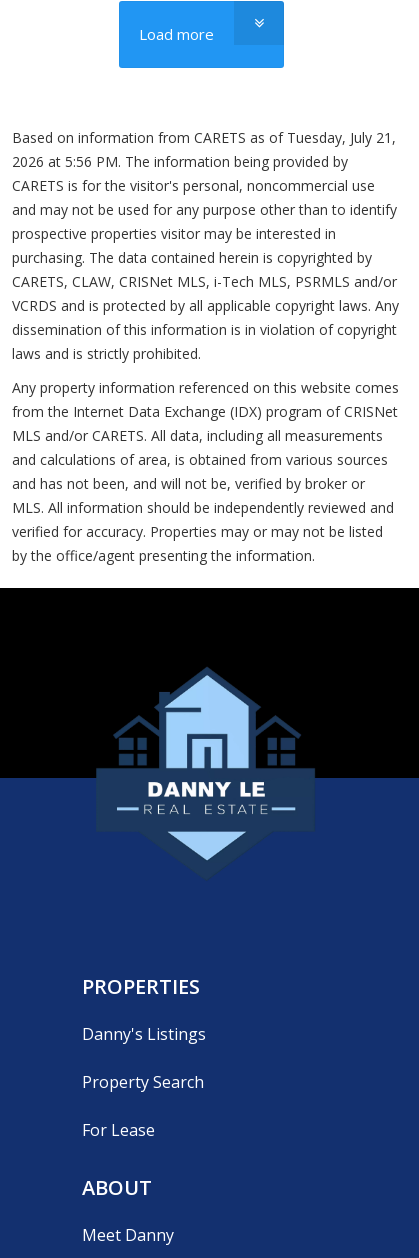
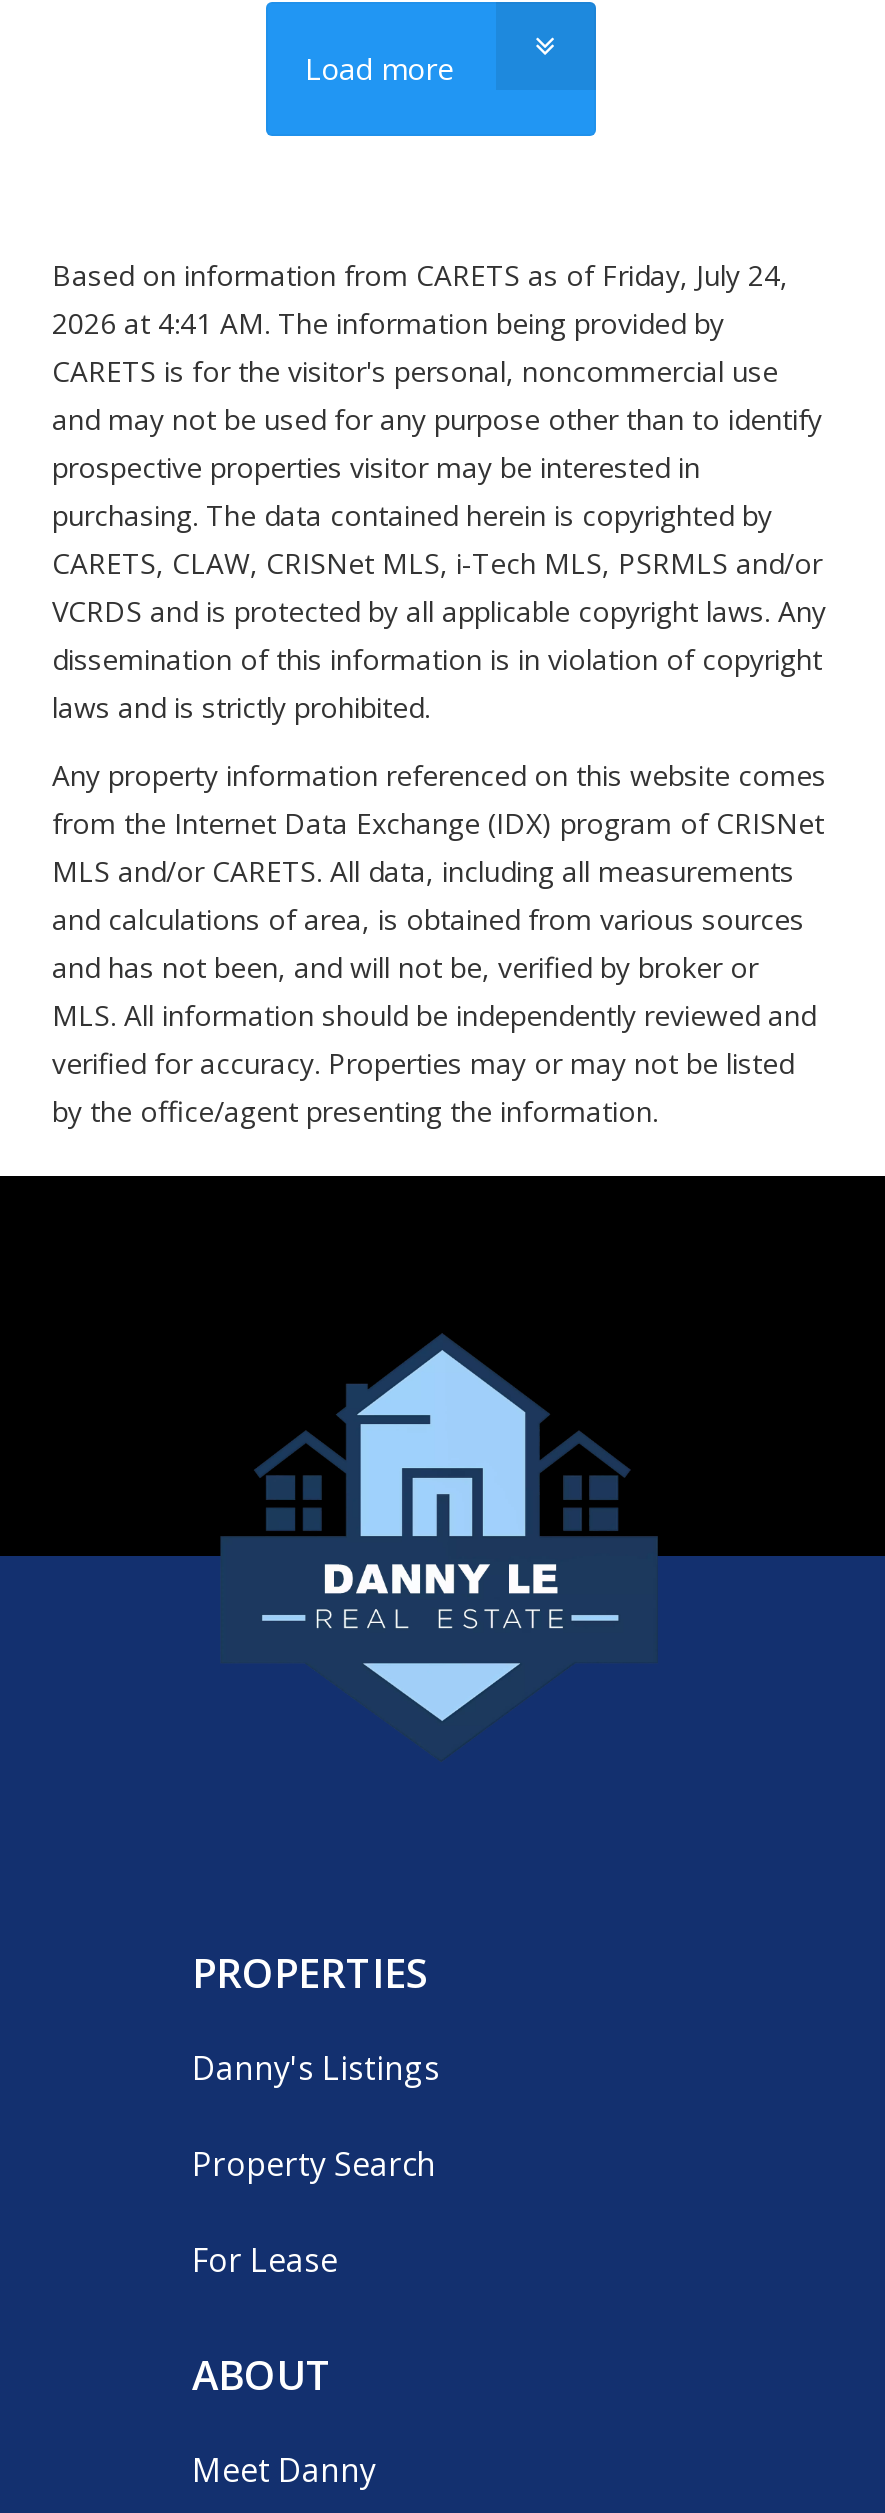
- Based on information from CARETS as of Tuesday, July 21,
+ Based on information from CARETS as of Friday, July 24,

- 2026 at 5:56 PM. The information being provided by
+ 2026 at 4:41 AM. The information being provided by
